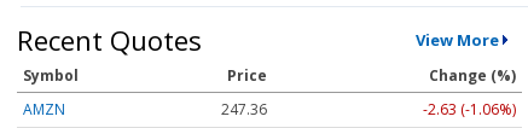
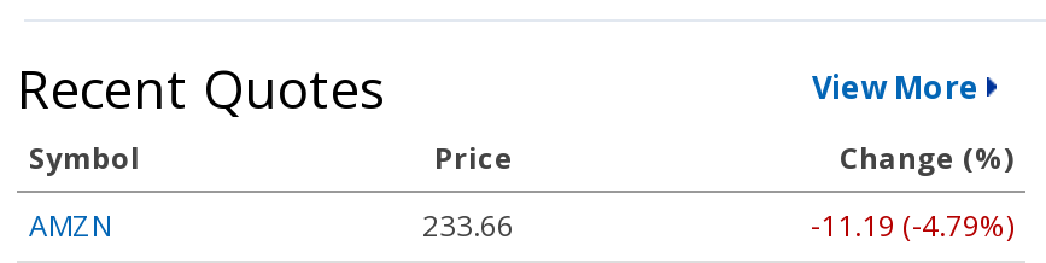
- 247.36
+ 233.66

- -2.63 (-1.06%)
+ -11.19 (-4.79%)
